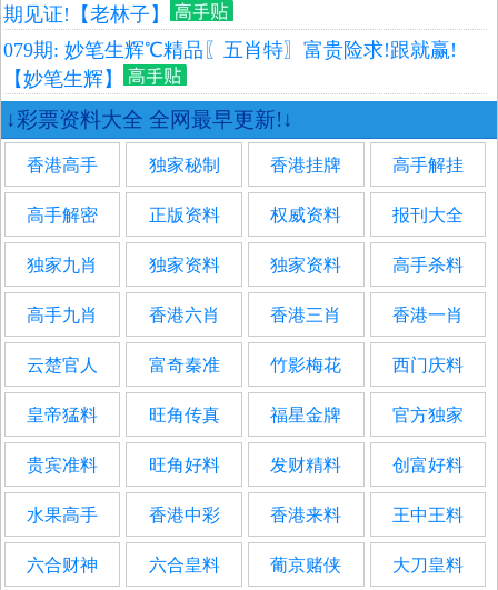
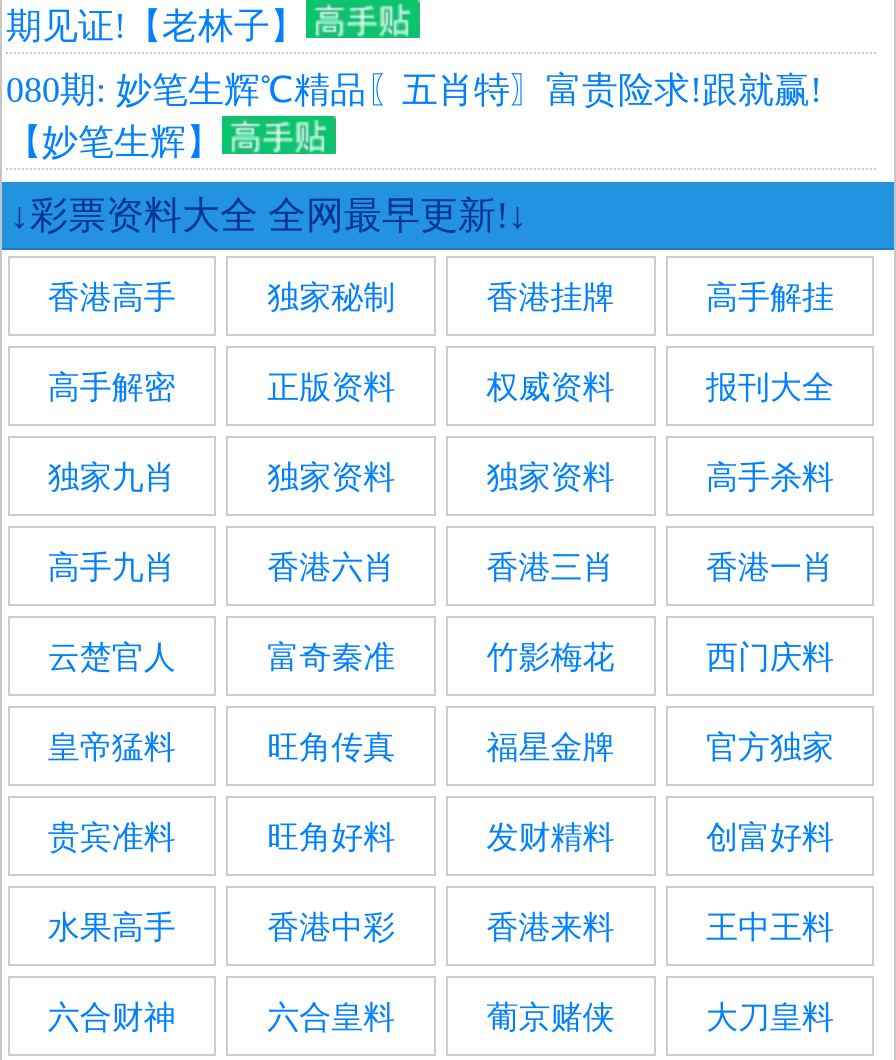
- 079期: 妙笔生辉℃精品〖五肖特〗富贵险求!跟就赢!
+ 080期: 妙笔生辉℃精品〖五肖特〗富贵险求!跟就赢!
